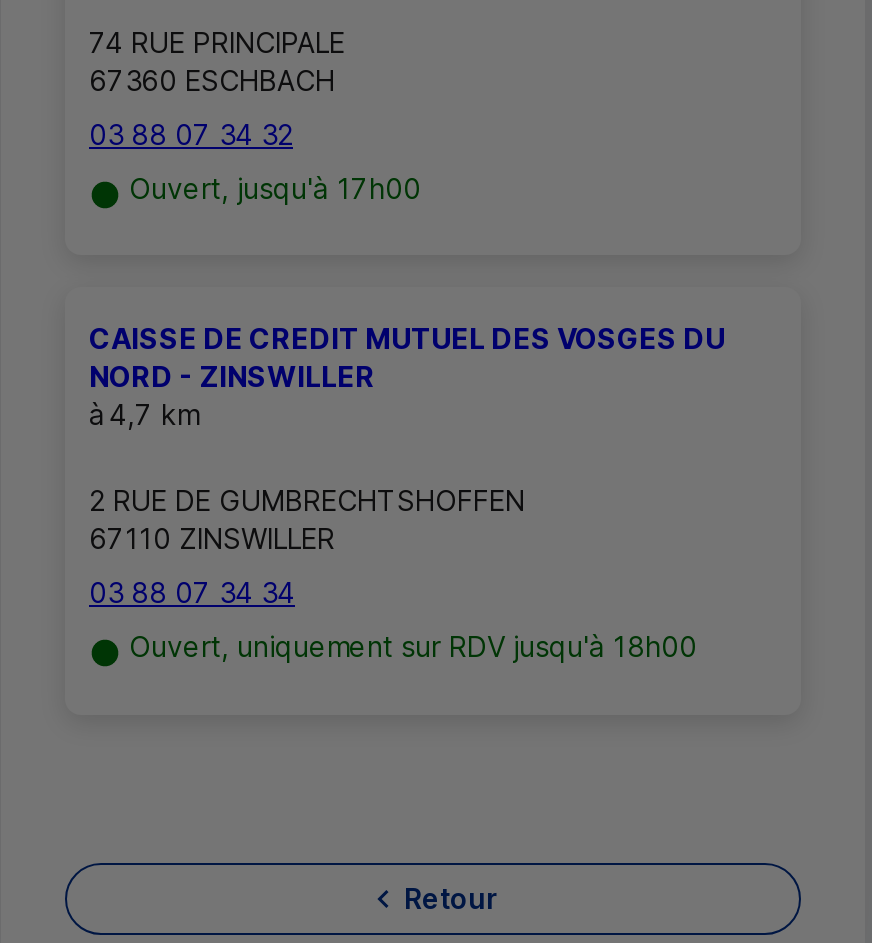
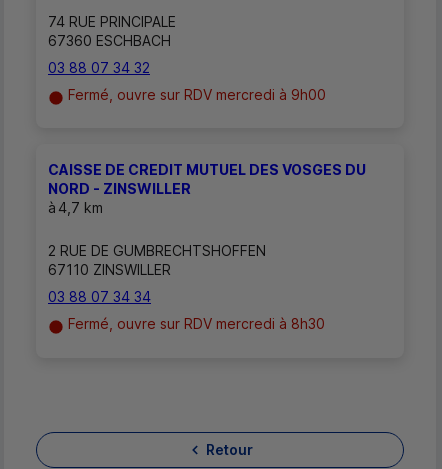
- Ouvert, jusqu'à 17h00
+ Fermé, ouvre sur RDV mercredi à 9h00

- Ouvert, uniquement sur RDV jusqu'à 18h00
+ Fermé, ouvre sur RDV mercredi à 8h30
